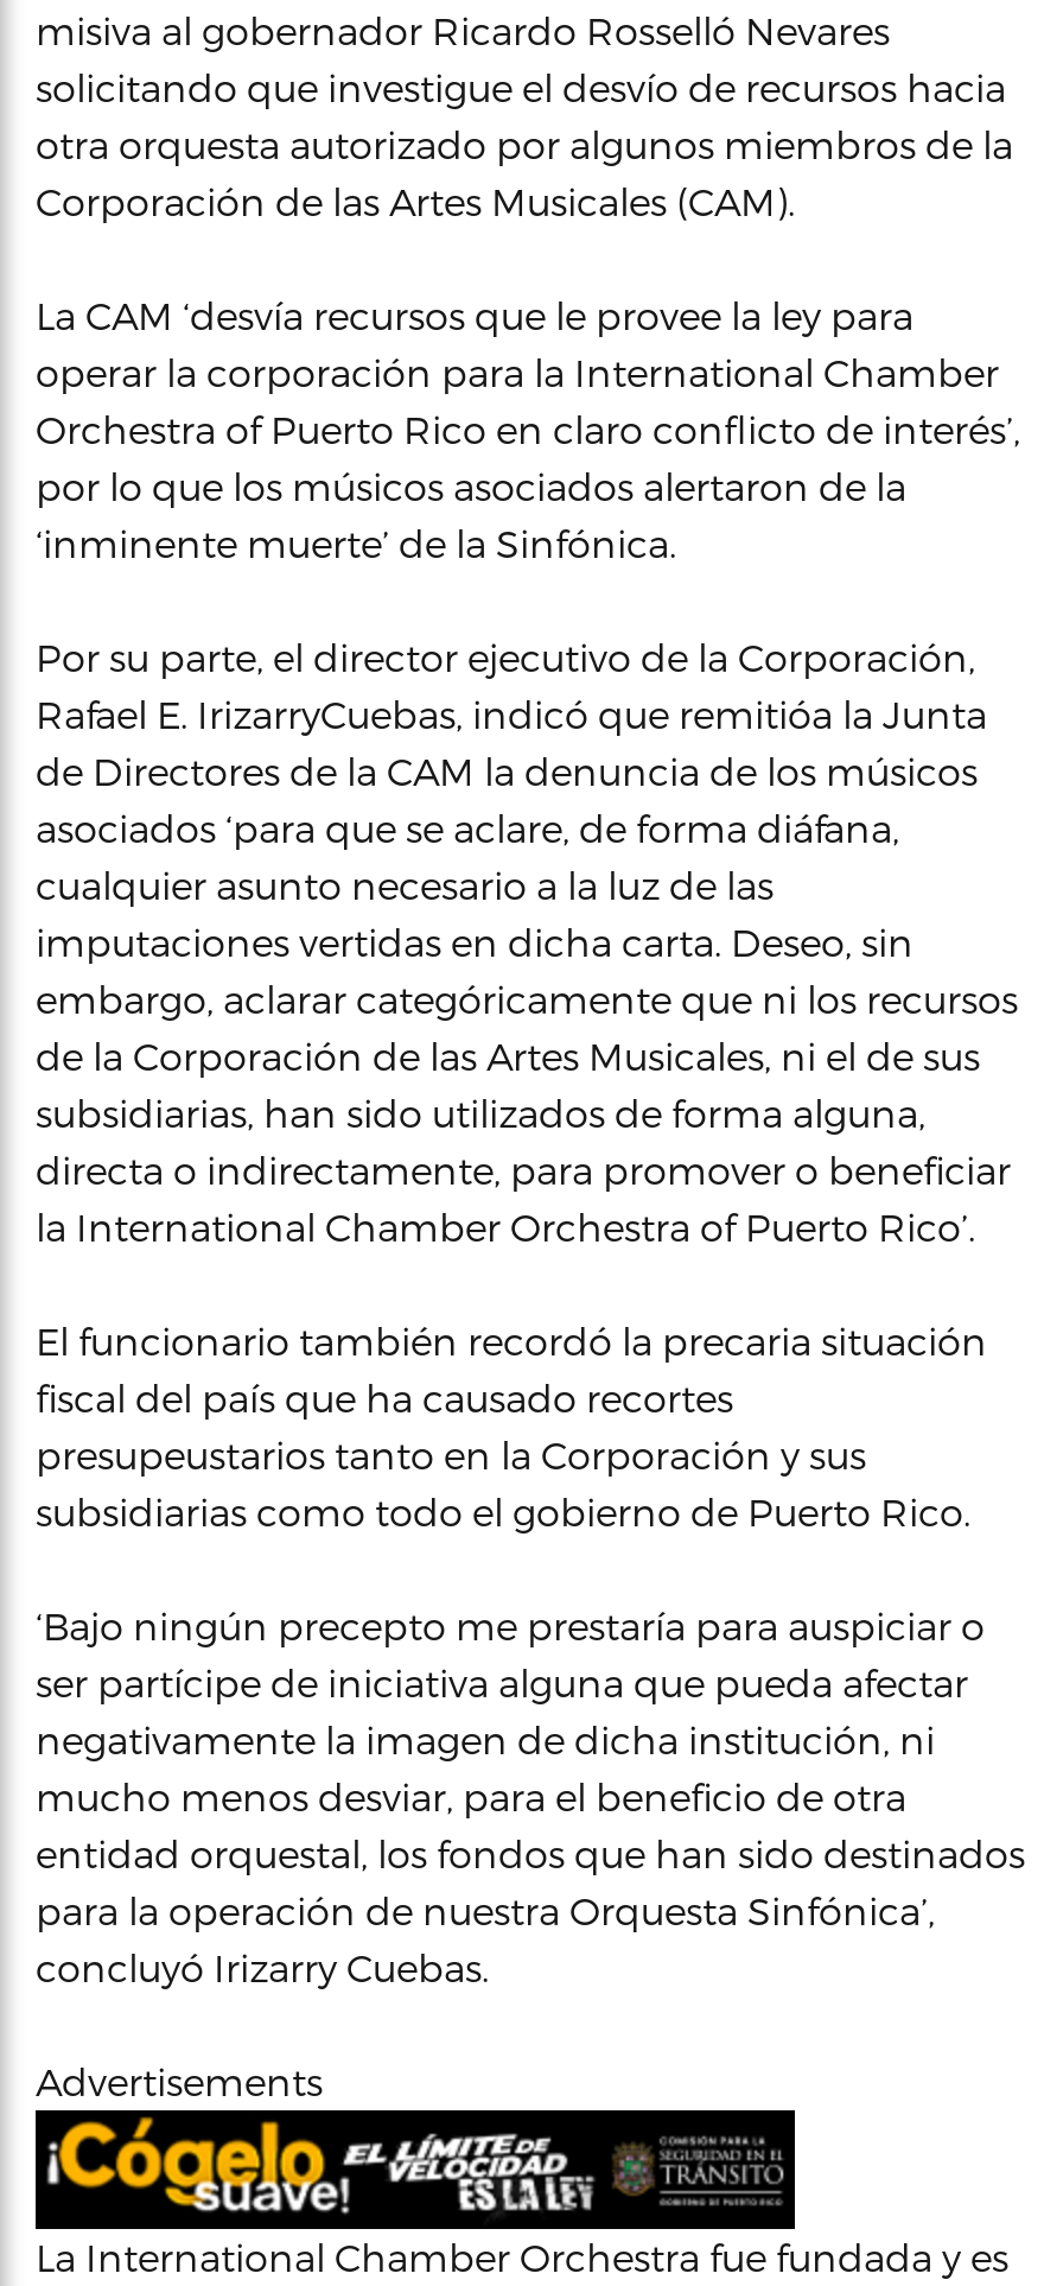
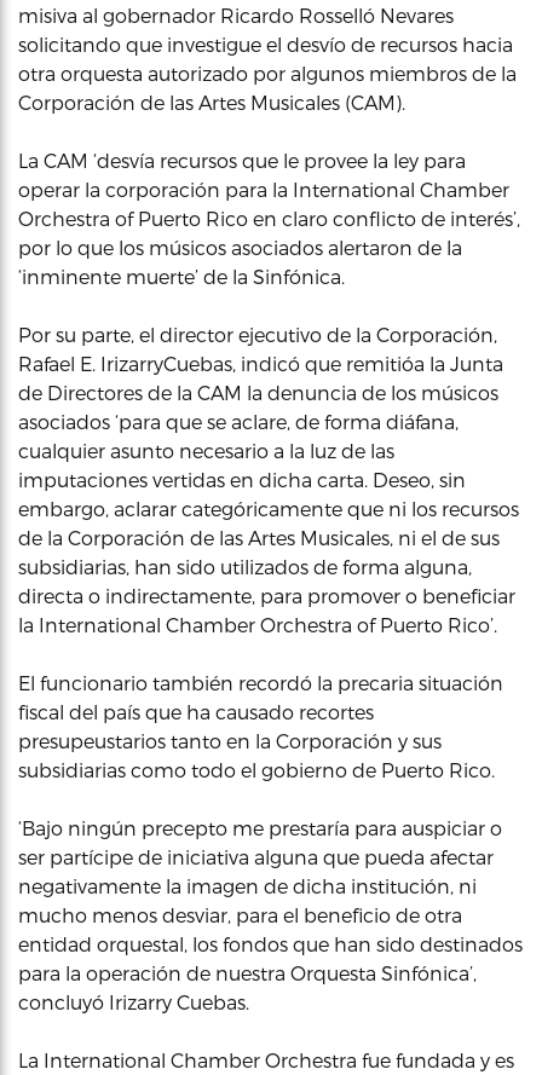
- Advertisements

- [image]
